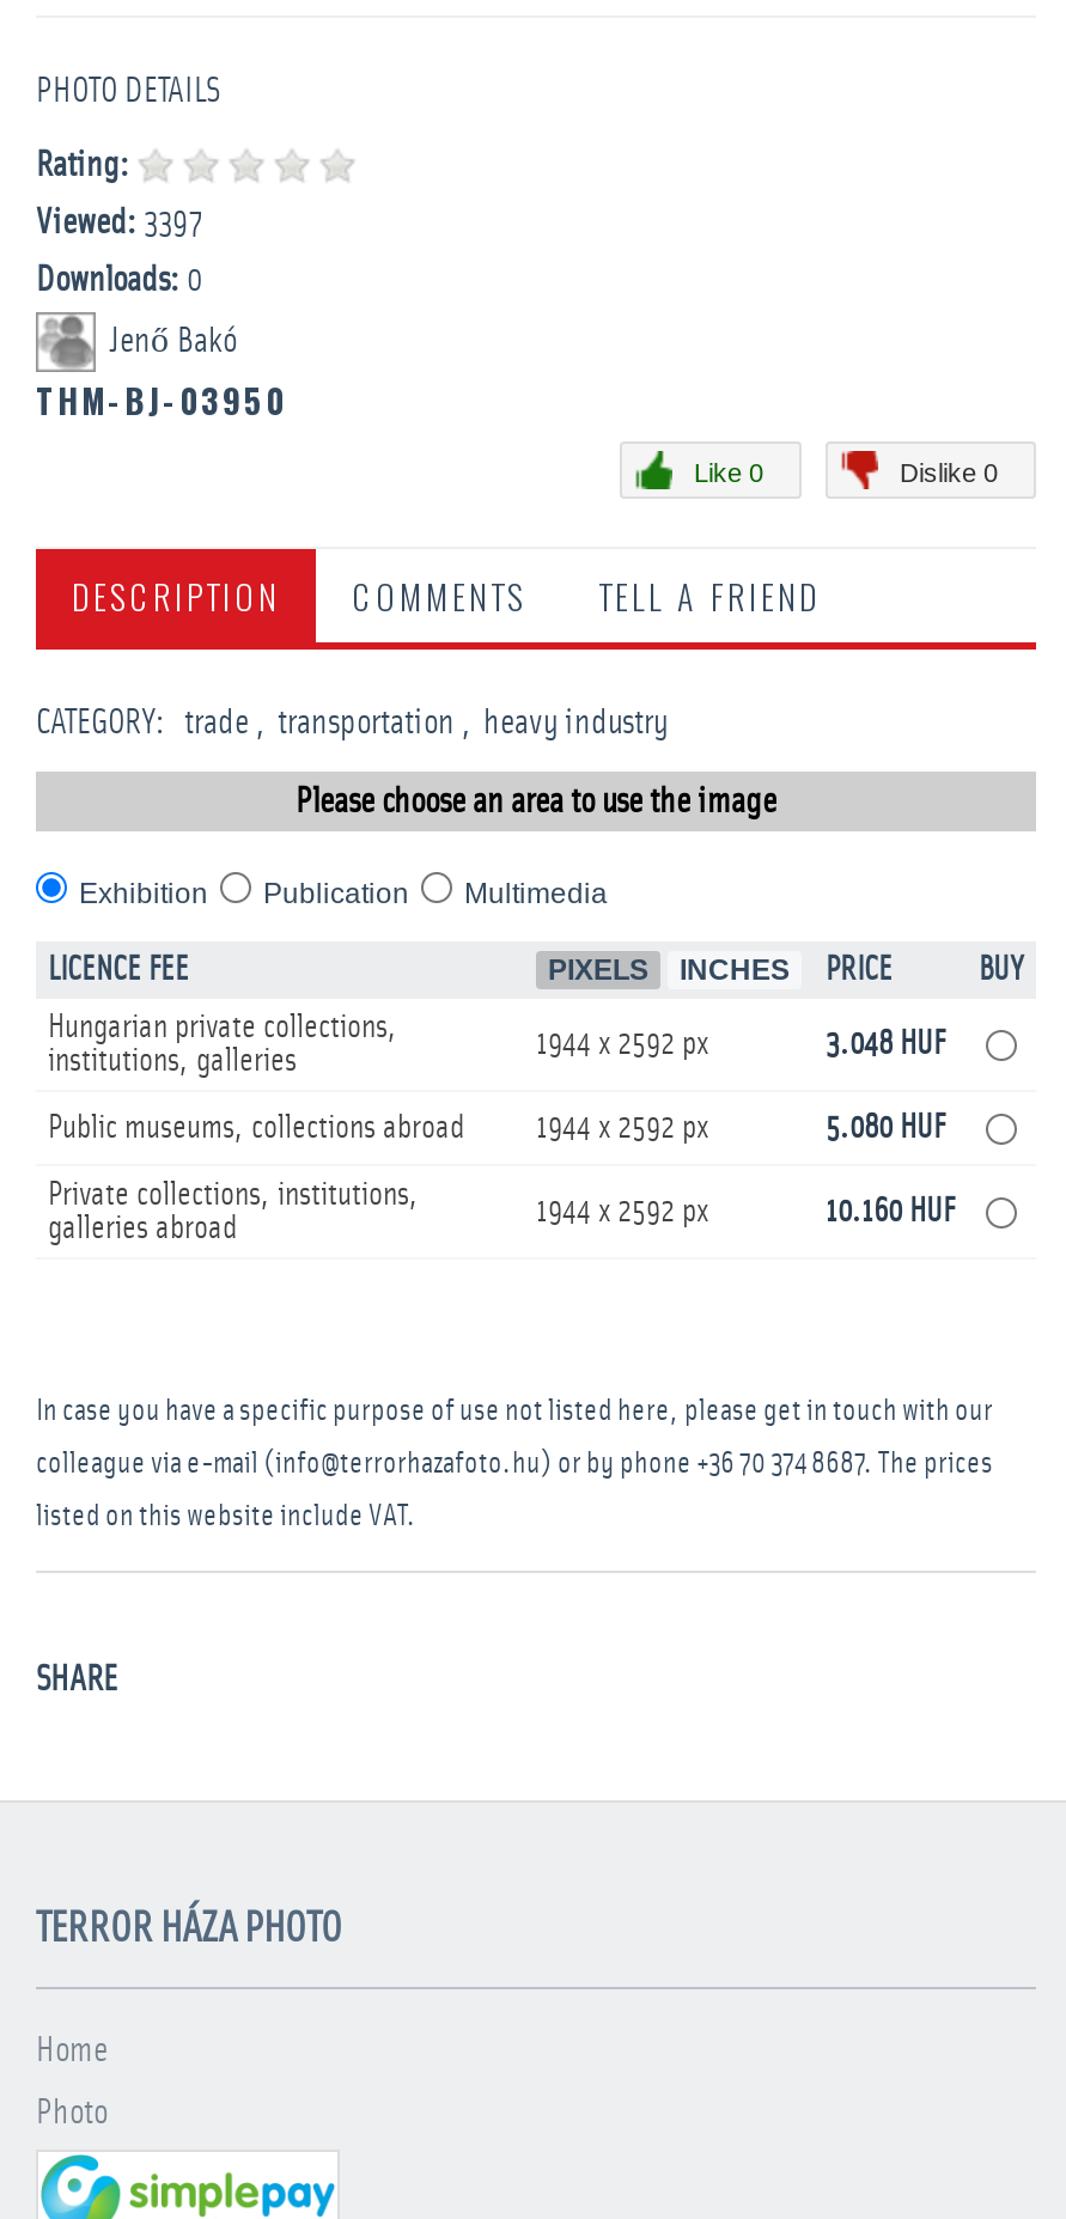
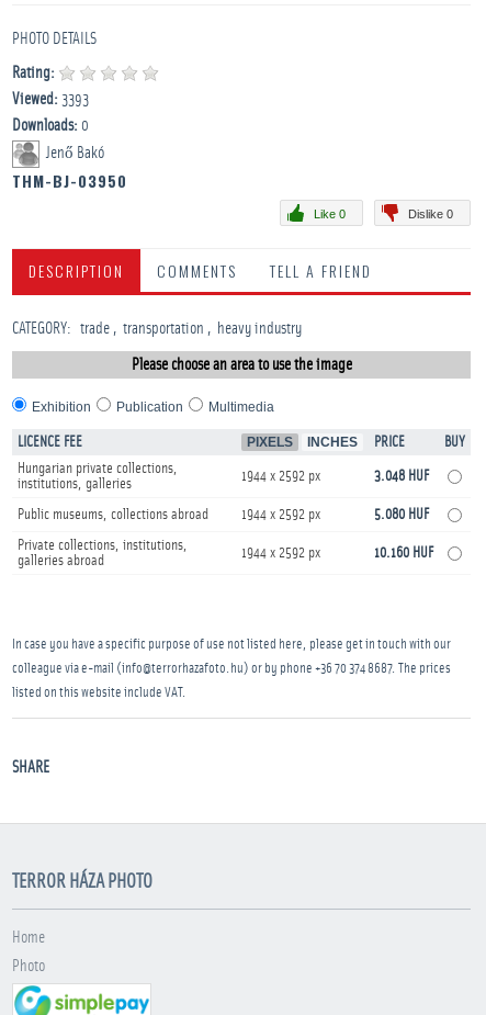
- Viewed: 3397
+ Viewed: 3393
